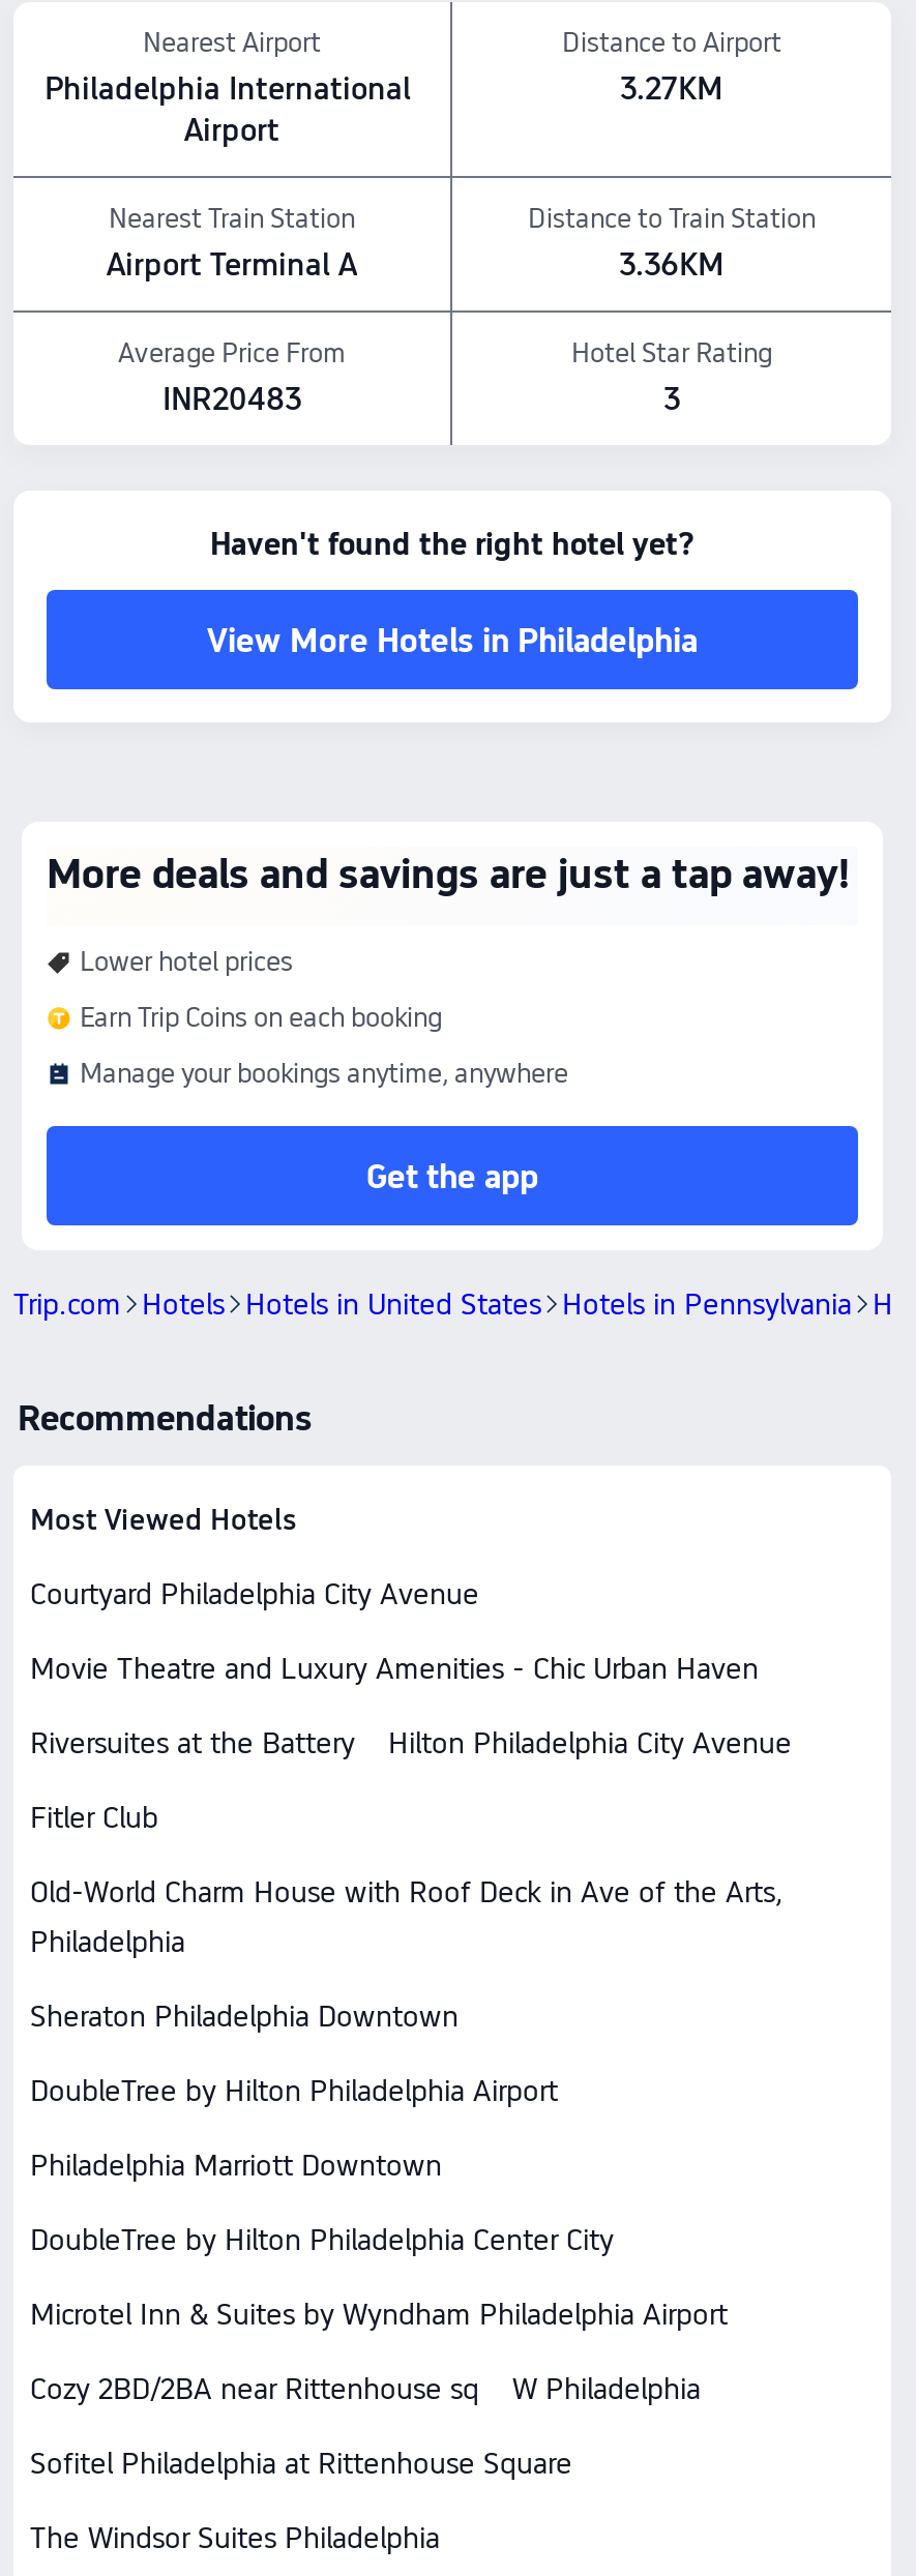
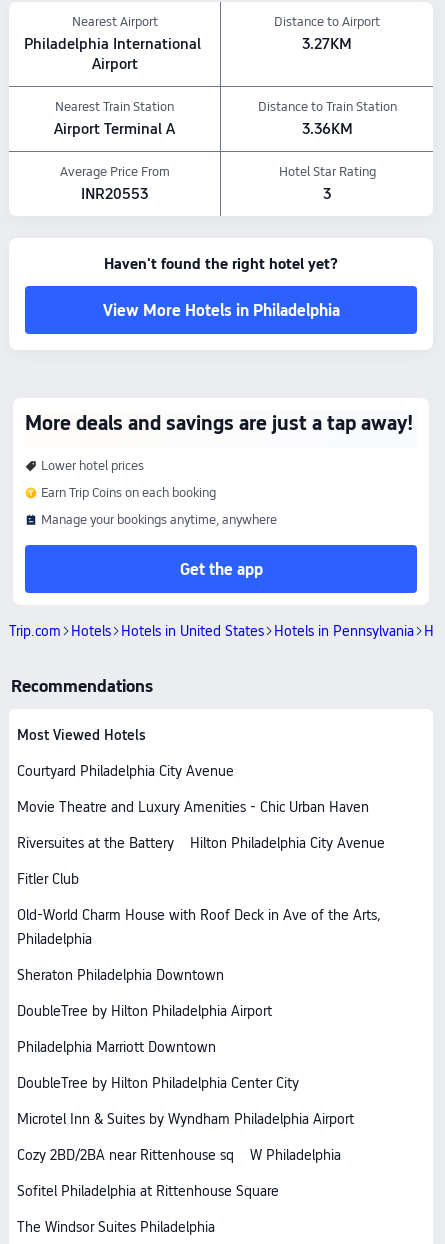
- INR20483
+ INR20553
